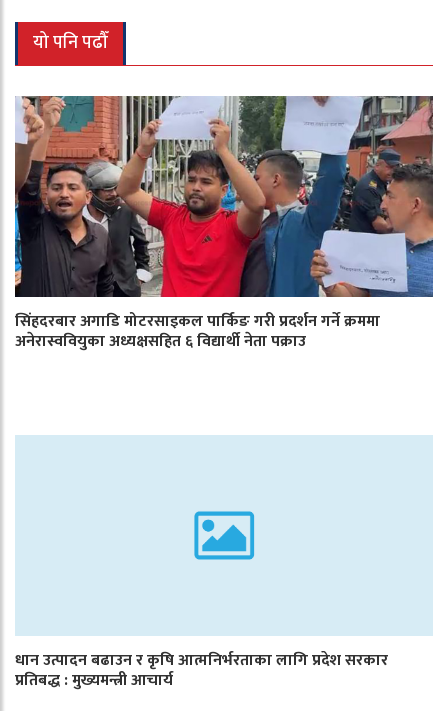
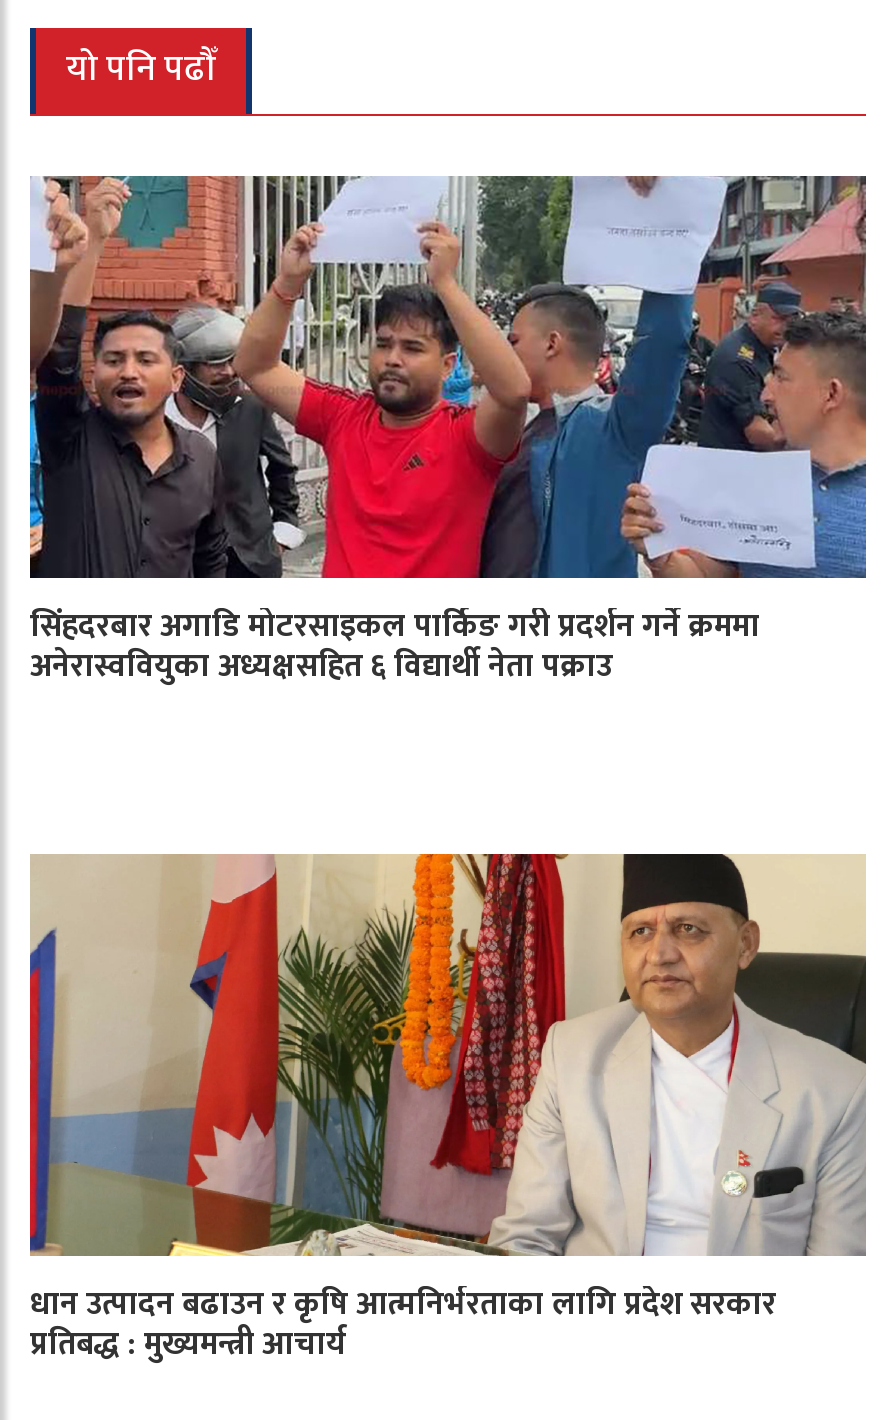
+ [image]
